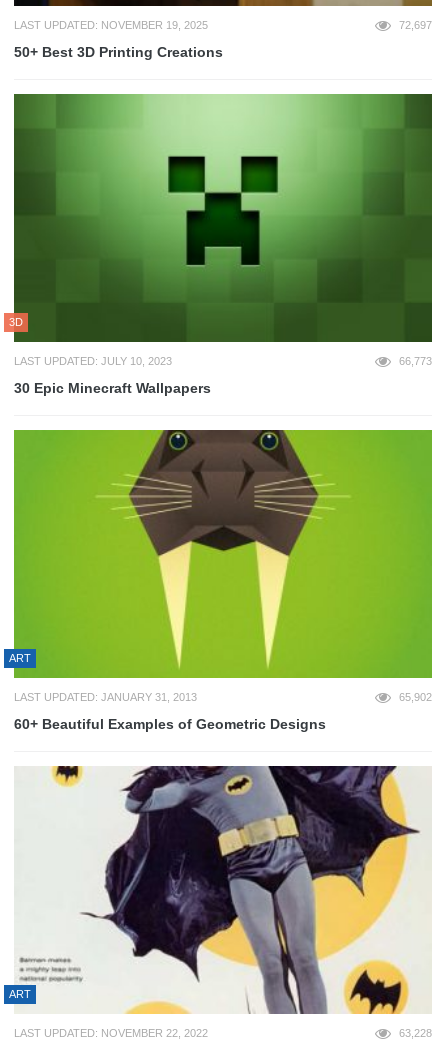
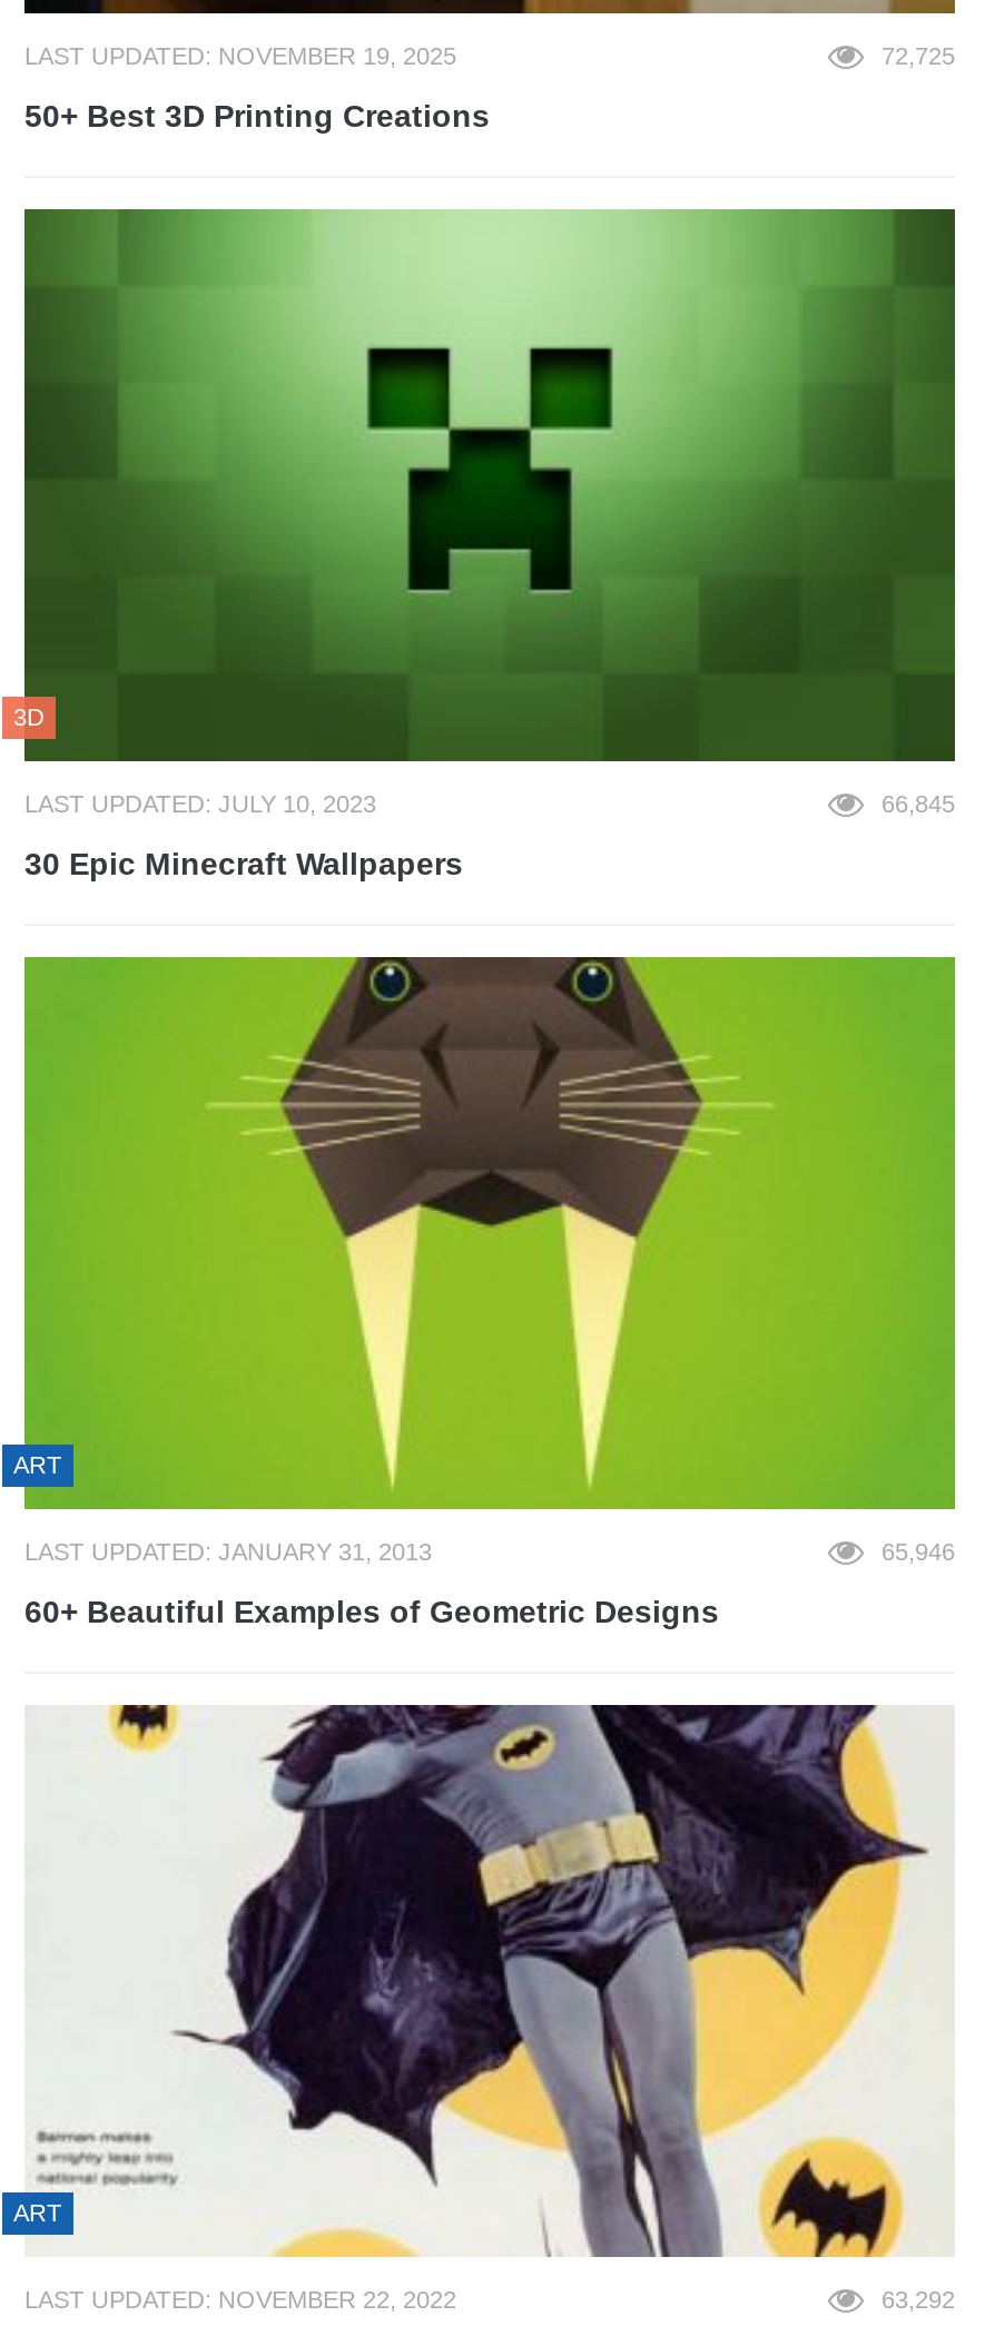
- 72,697
+ 72,725

- 66,773
+ 66,845

- 65,902
+ 65,946

- 63,228
+ 63,292
